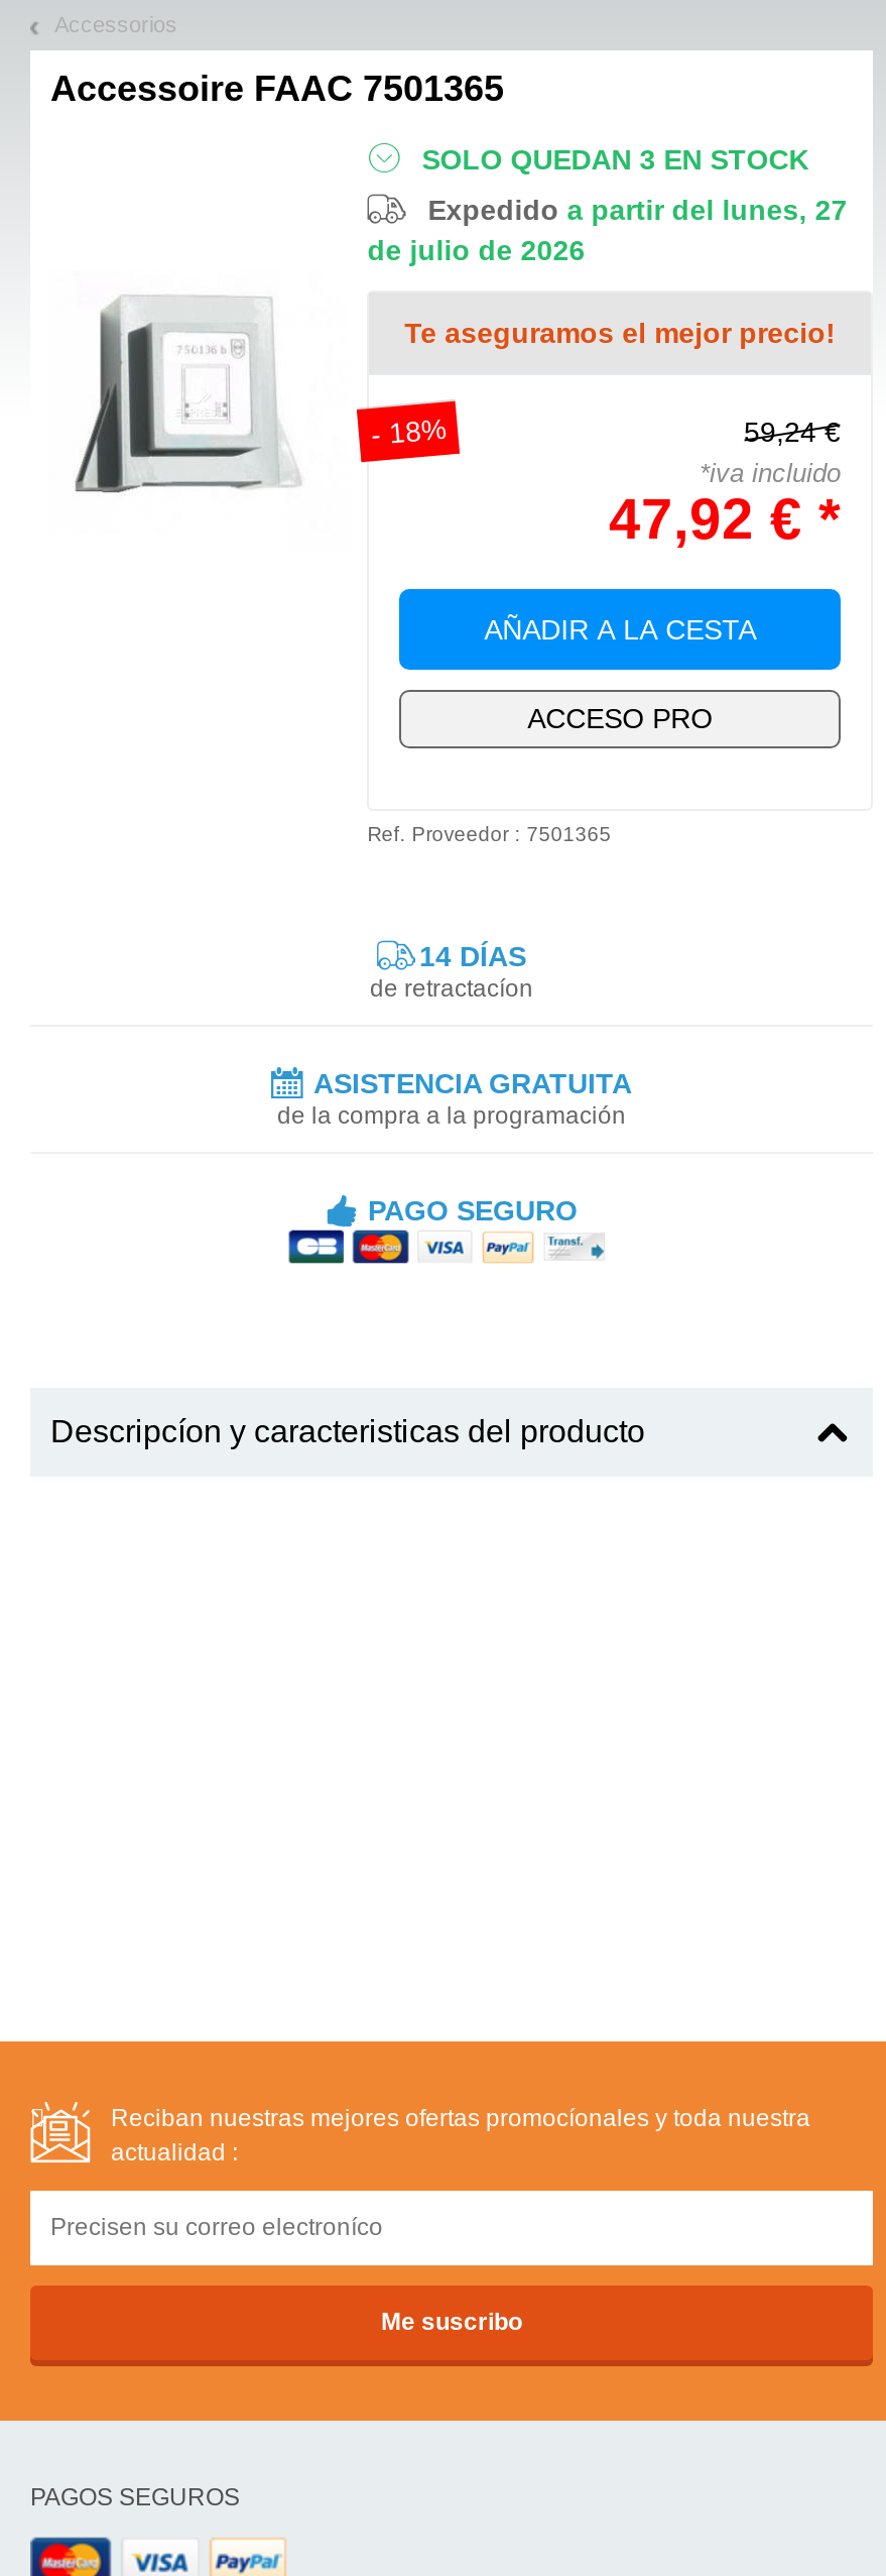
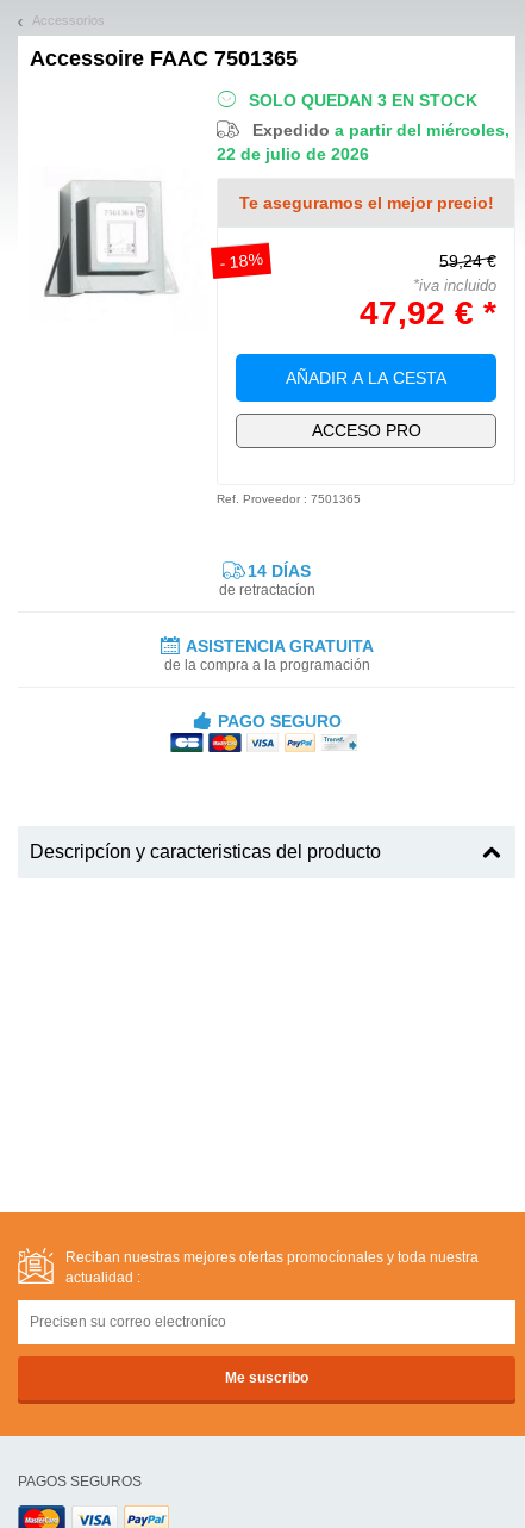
- Expedido a partir del lunes, 27
- de julio de 2026
+ Expedido a partir del miércoles,
+ 22 de julio de 2026
